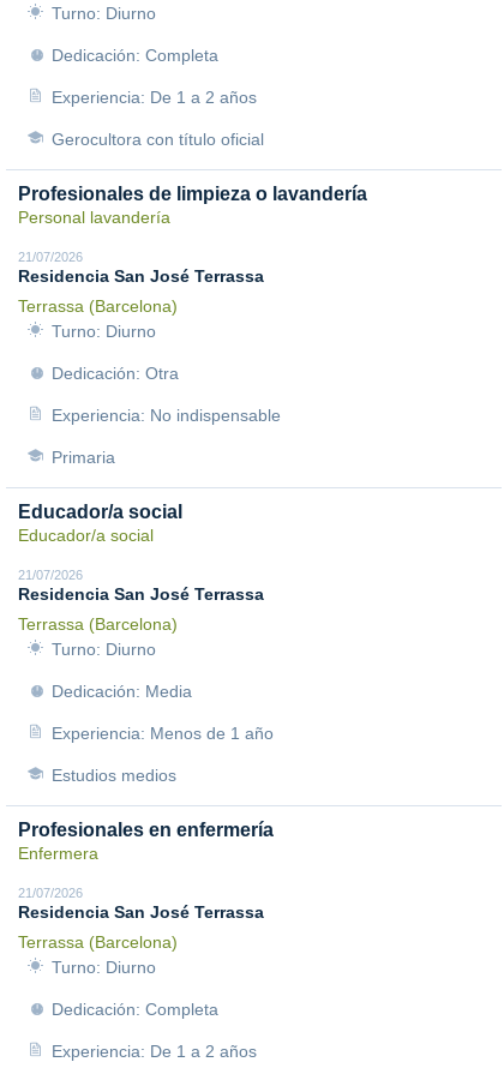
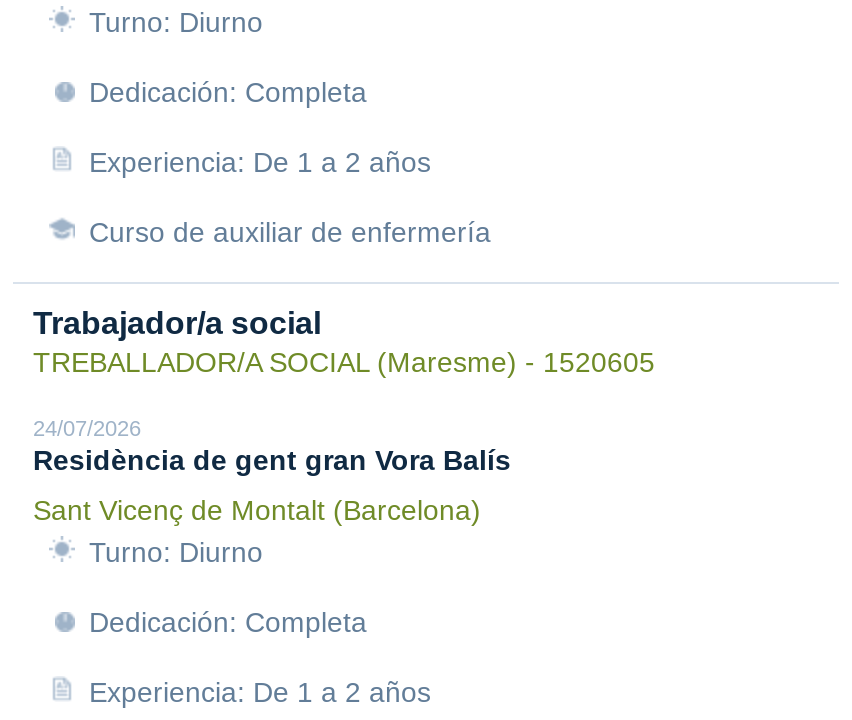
- Gerocultora con título oficial
- Profesionales de limpieza o lavandería
- Personal lavandería
- 21/07/2026
- Residencia San José Terrassa
- Terrassa (Barcelona)
- Turno: Diurno
- Dedicación: Otra
- Experiencia: No indispensable
- Primaria
- Educador/a social
- Educador/a social
- 21/07/2026
- Residencia San José Terrassa
- Terrassa (Barcelona)
- Turno: Diurno
- Dedicación: Media
- Experiencia: Menos de 1 año
- Estudios medios
- Profesionales en enfermería
- Enfermera
- 21/07/2026
- Residencia San José Terrassa
- Terrassa (Barcelona)
+ Curso de auxiliar de enfermería
+ Trabajador/a social
+ TREBALLADOR/A SOCIAL (Maresme) - 1520605
+ 24/07/2026
+ Residència de gent gran Vora Balís
+ Sant Vicenç de Montalt (Barcelona)
